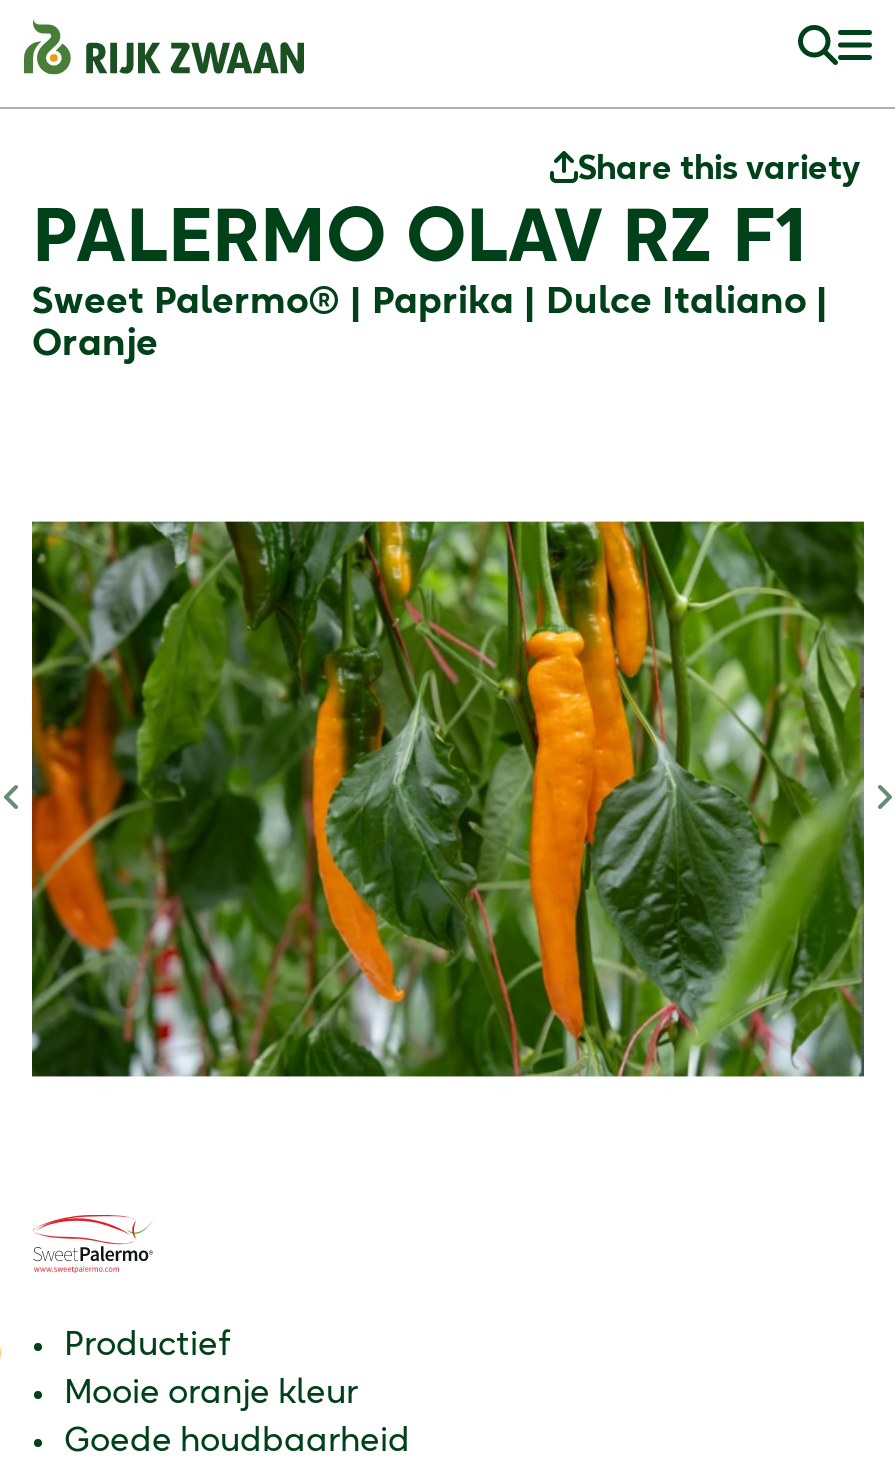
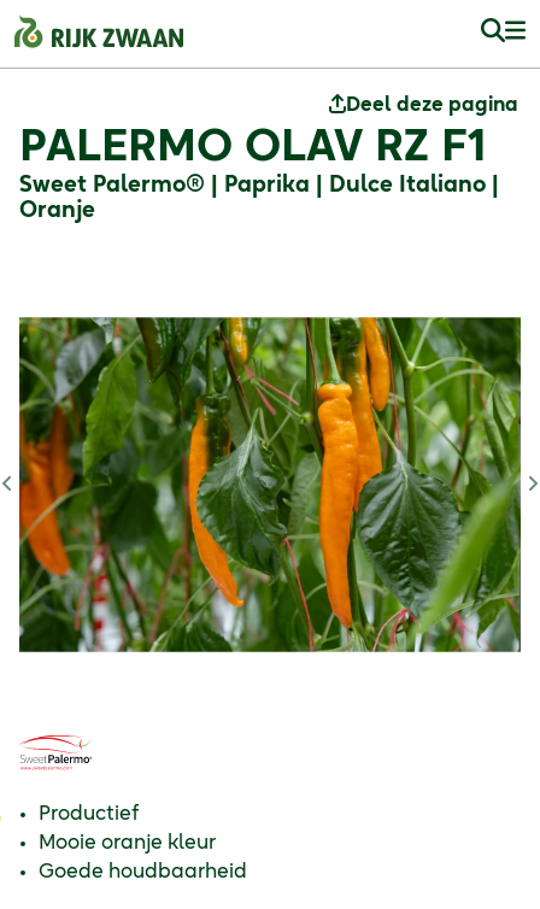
- Share this variety
+ Deel deze pagina
